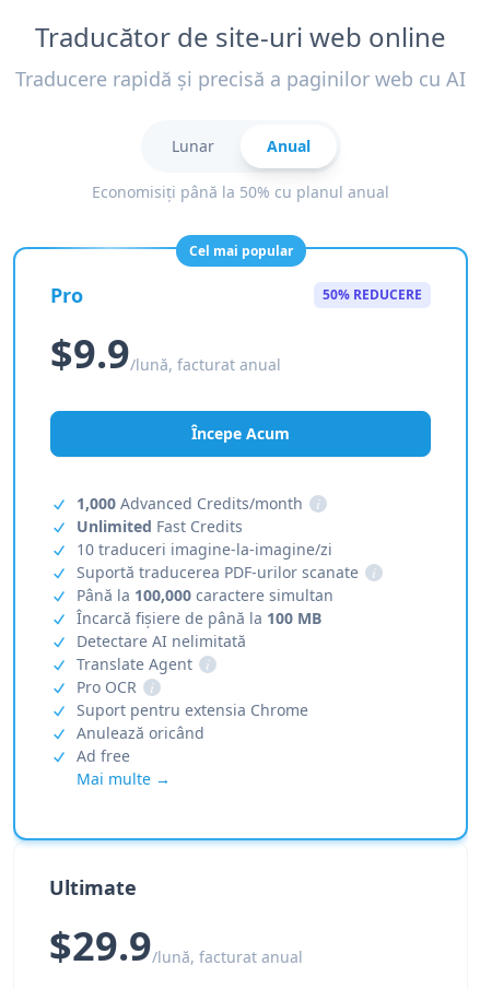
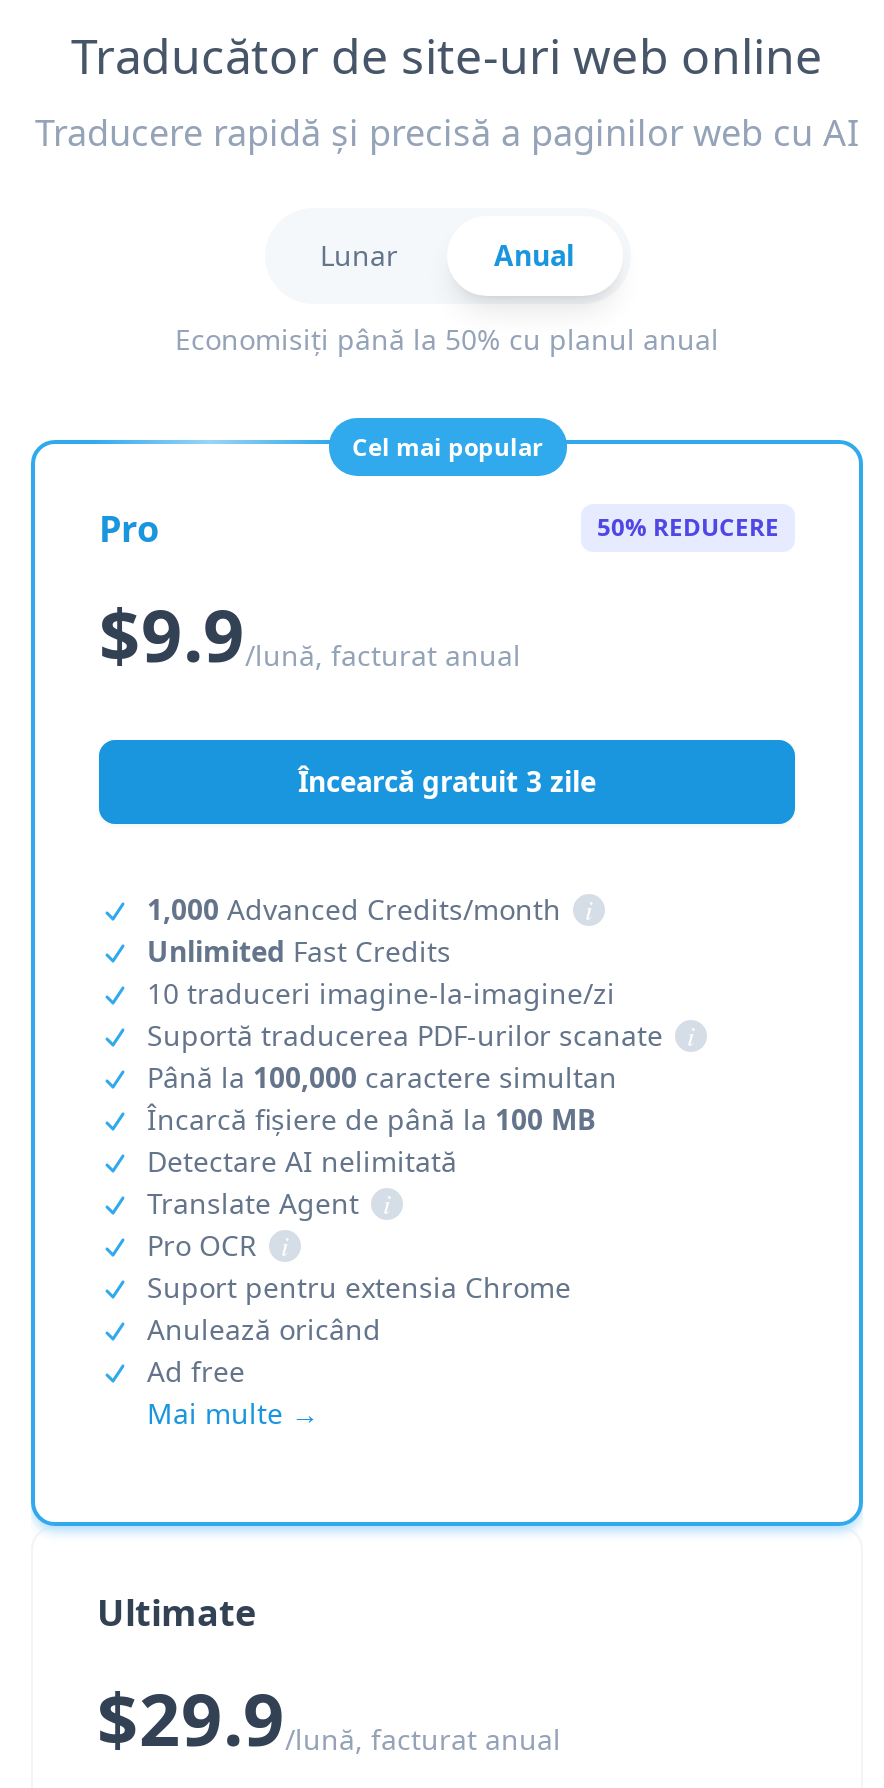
- Începe Acum
+ Încearcă gratuit 3 zile
